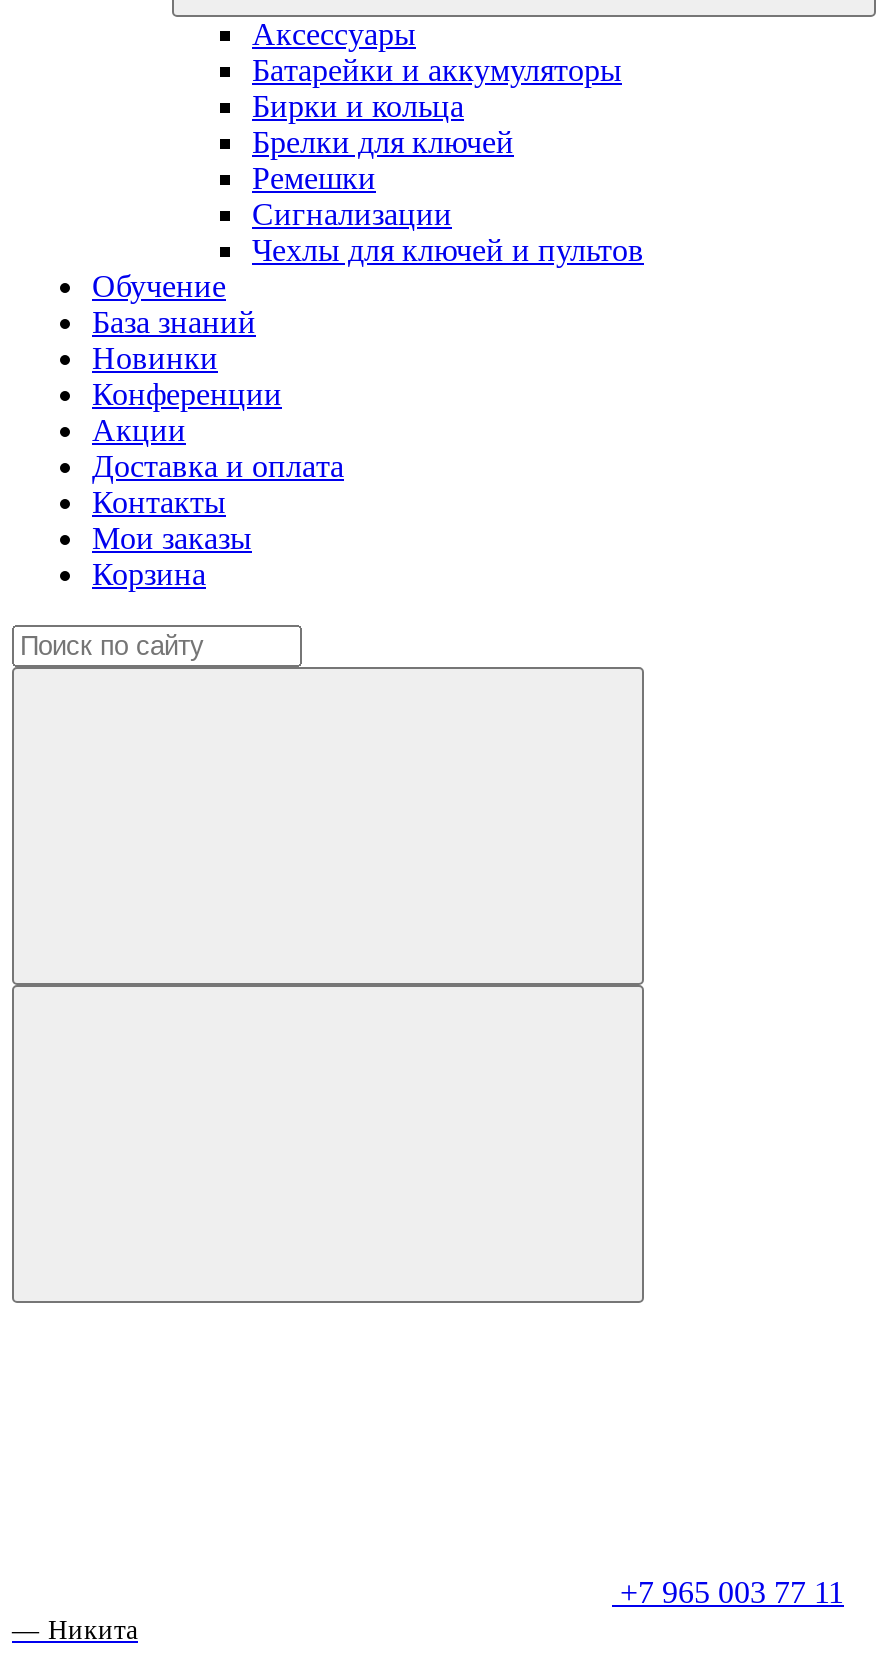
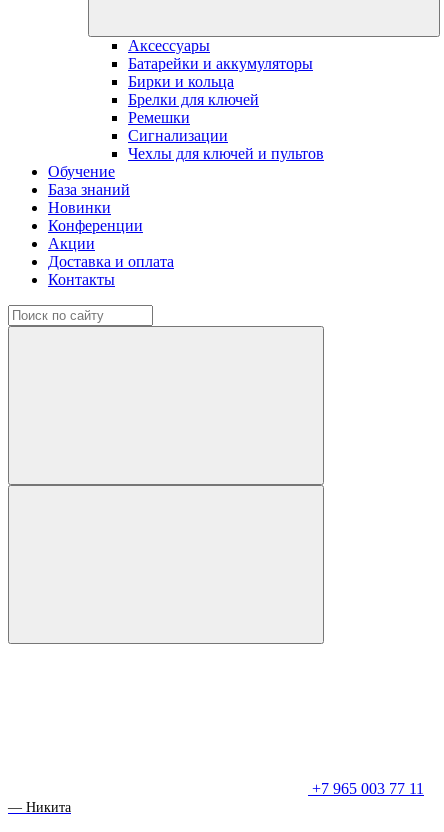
- Мои заказы
- Корзина
